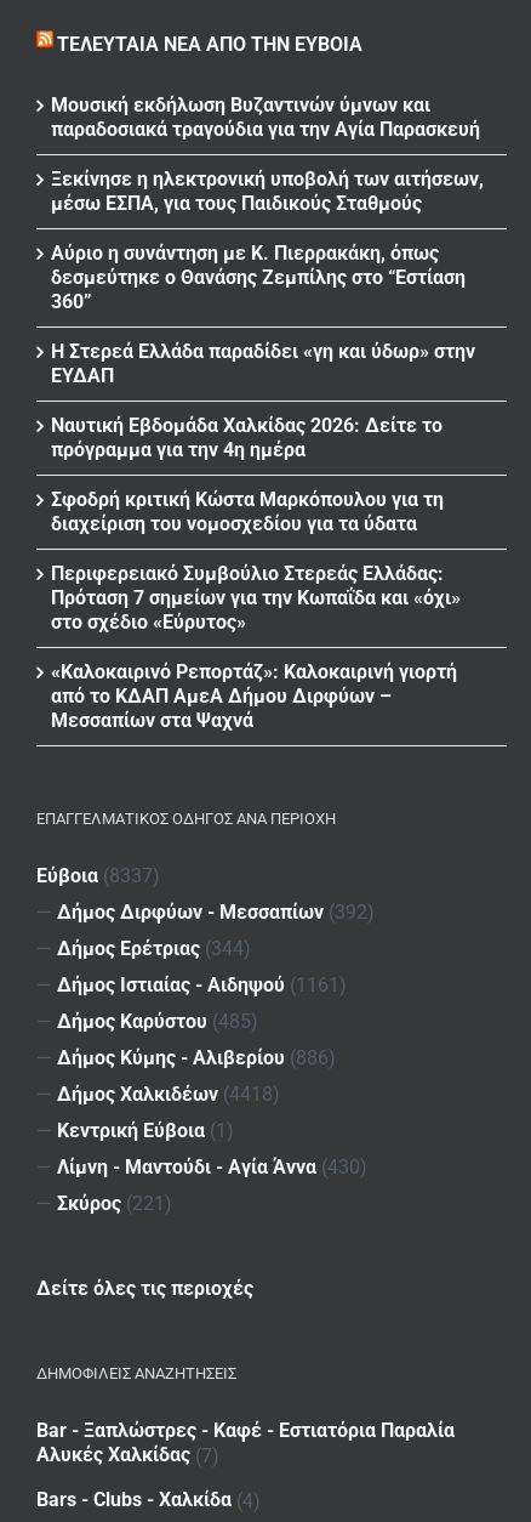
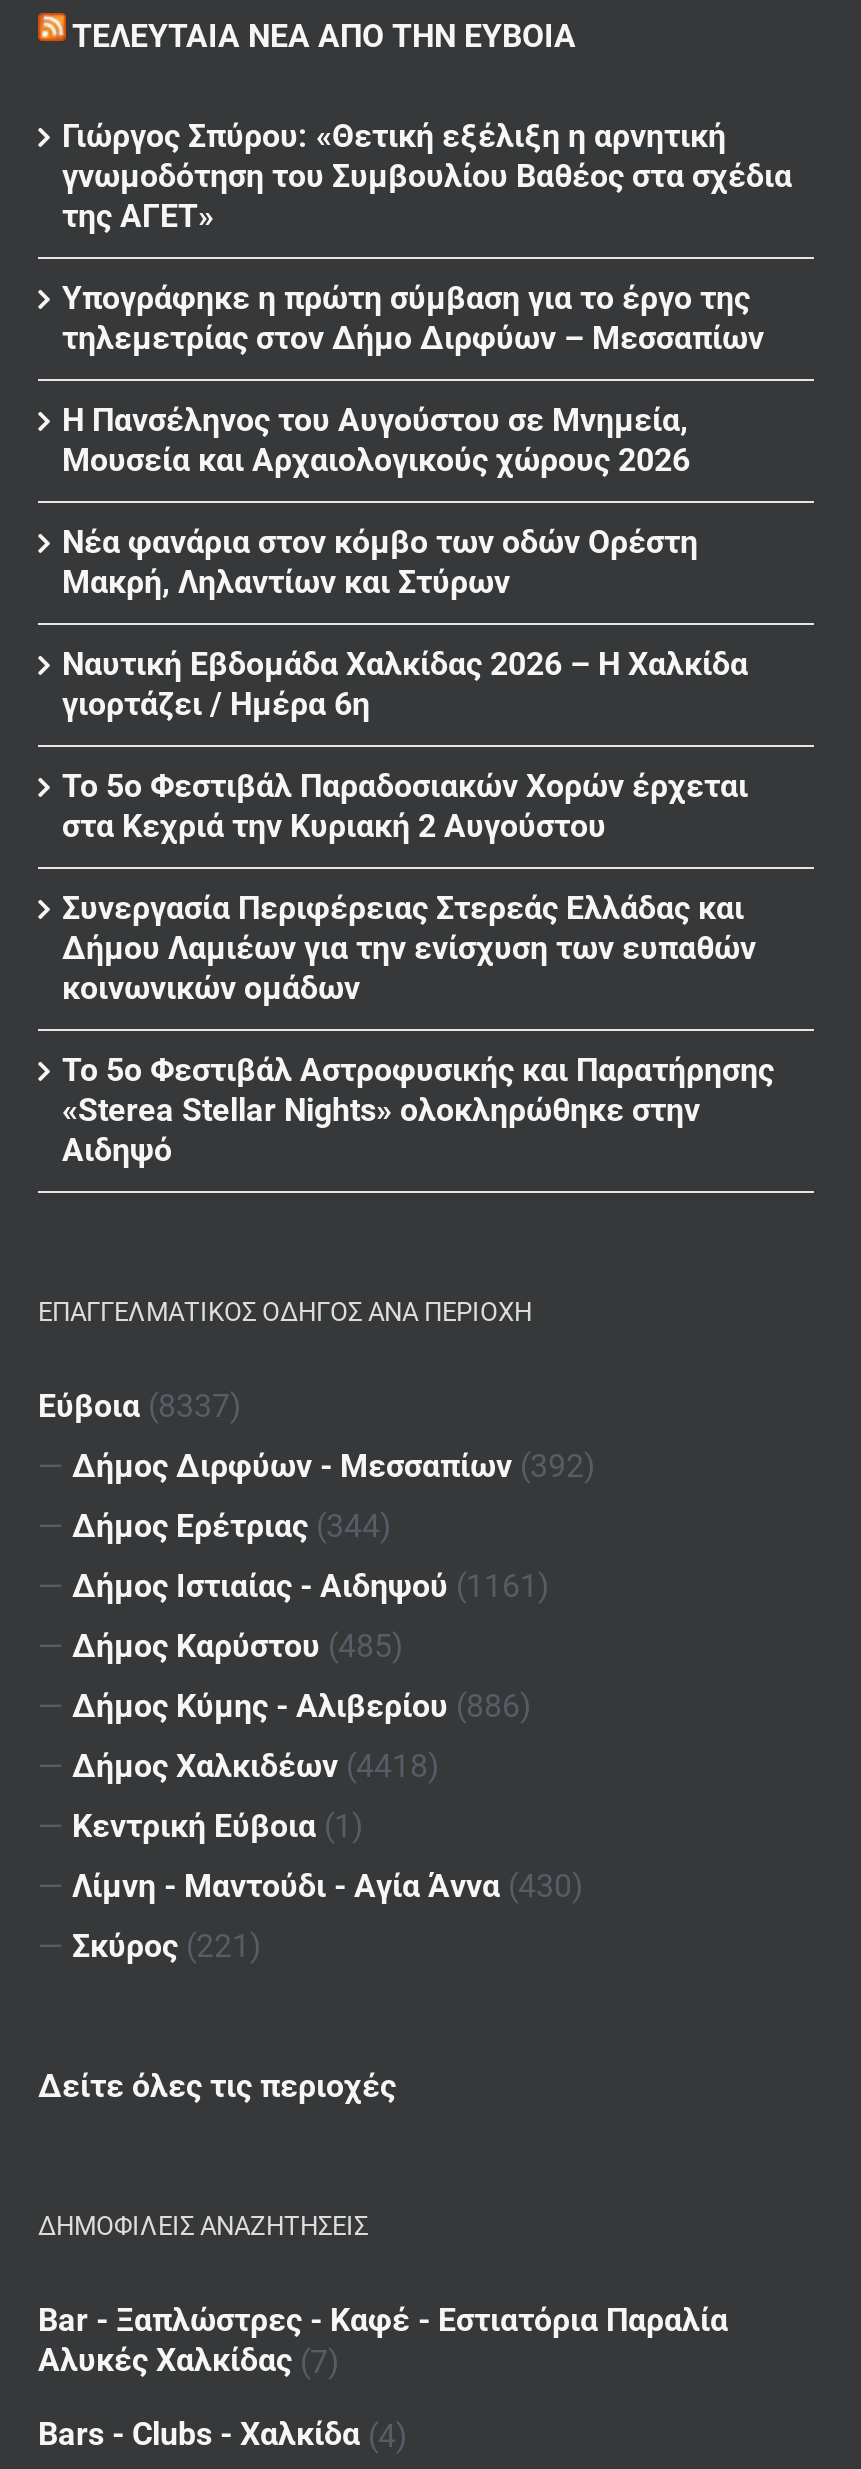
- Μουσική εκδήλωση Βυζαντινών ύμνων και
- παραδοσιακά τραγούδια για την Αγία Παρασκευή
+ Γιώργος Σπύρου: «Θετική εξέλιξη η αρνητική
+ γνωμοδότηση του Συμβουλίου Βαθέος στα σχέδια
+ της ΑΓΕΤ»

- Ξεκίνησε η ηλεκτρονική υποβολή των αιτήσεων,
- μέσω ΕΣΠΑ, για τους Παιδικούς Σταθμούς
+ Υπογράφηκε η πρώτη σύμβαση για το έργο της
+ τηλεμετρίας στον Δήμο Διρφύων – Μεσσαπίων

- Αύριο η συνάντηση με Κ. Πιερρακάκη, όπως
- δεσμεύτηκε ο Θανάσης Ζεμπίλης στο “Εστίαση
- 360”
+ Η Πανσέληνος του Αυγούστου σε Μνημεία,
+ Μουσεία και Αρχαιολογικούς χώρους 2026

- Η Στερεά Ελλάδα παραδίδει «γη και ύδωρ» στην
- ΕΥΔΑΠ
+ Νέα φανάρια στον κόμβο των οδών Ορέστη
+ Μακρή, Ληλαντίων και Στύρων

- Ναυτική Εβδομάδα Χαλκίδας 2026: Δείτε το
- πρόγραμμα για την 4η ημέρα
+ Ναυτική Εβδομάδα Χαλκίδας 2026 – Η Χαλκίδα
+ γιορτάζει / Ημέρα 6η

- Σφοδρή κριτική Κώστα Μαρκόπουλου για τη
- διαχείριση του νομοσχεδίου για τα ύδατα
+ Το 5ο Φεστιβάλ Παραδοσιακών Χορών έρχεται
+ στα Κεχριά την Κυριακή 2 Αυγούστου

- Περιφερειακό Συμβούλιο Στερεάς Ελλάδας:
- Πρόταση 7 σημείων για την Κωπαΐδα και «όχι»
- στο σχέδιο «Εύρυτος»
+ Συνεργασία Περιφέρειας Στερεάς Ελλάδας και
+ Δήμου Λαμιέων για την ενίσχυση των ευπαθών
+ κοινωνικών ομάδων

- «Καλοκαιρινό Ρεπορτάζ»: Καλοκαιρινή γιορτή
- από το ΚΔΑΠ ΑμεΑ Δήμου Διρφύων –
- Μεσσαπίων στα Ψαχνά
+ Το 5ο Φεστιβάλ Αστροφυσικής και Παρατήρησης
+ «Sterea Stellar Nights» ολοκληρώθηκε στην
+ Αιδηψό
